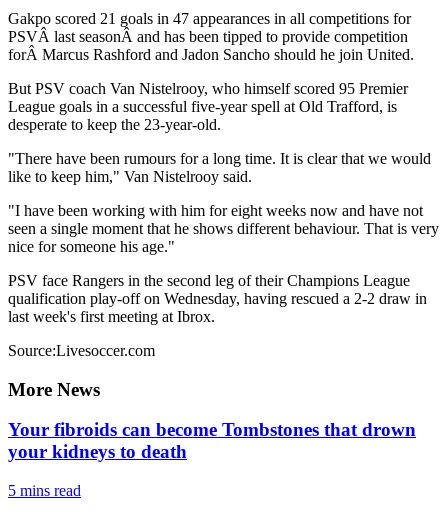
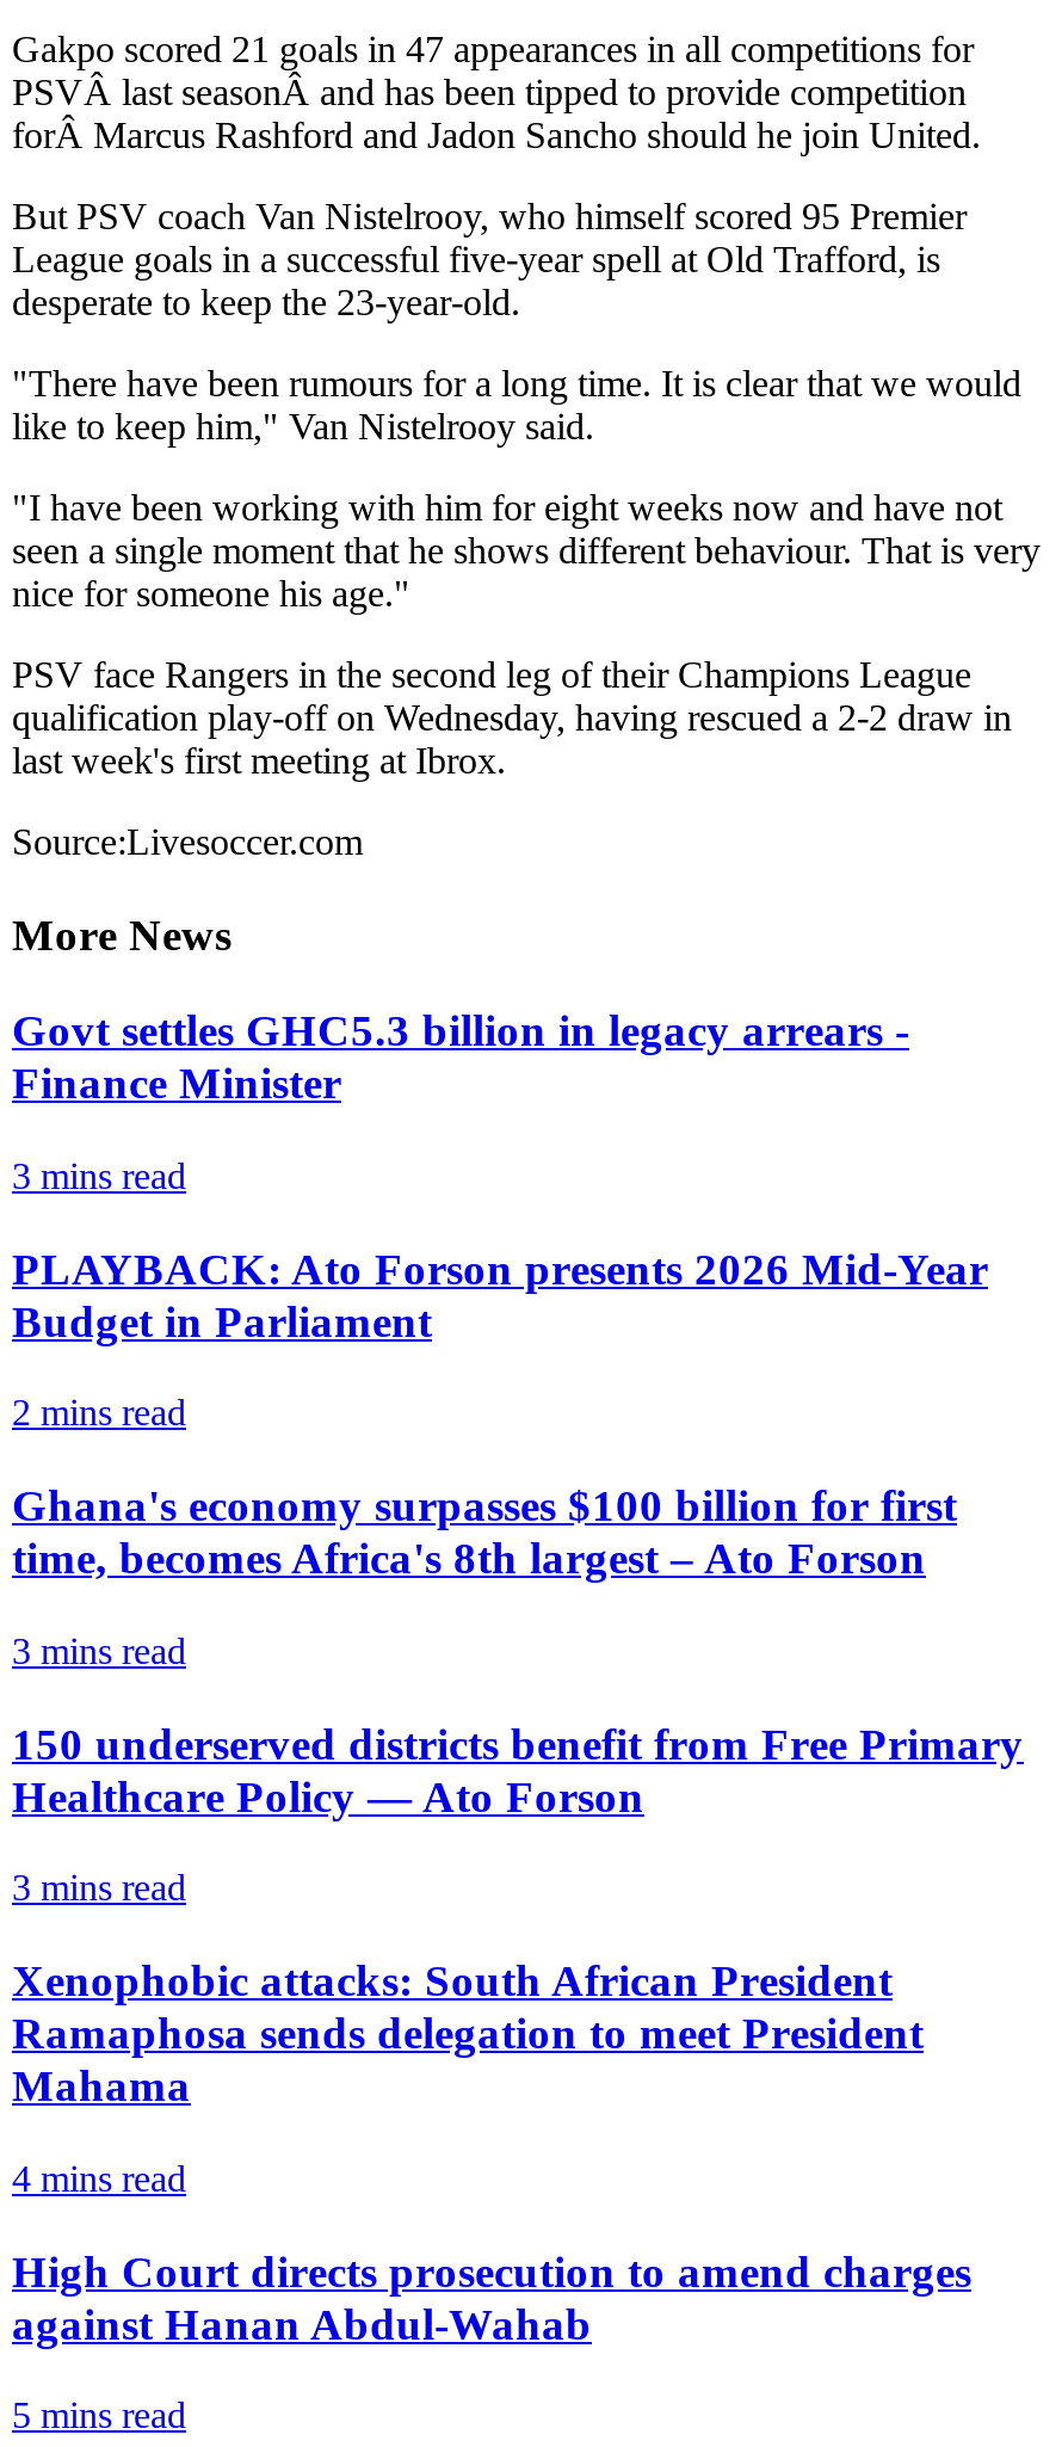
- Your fibroids can become Tombstones that drown
- your kidneys to death
+ Govt settles GHC5.3 billion in legacy arrears -
+ Finance Minister
+ 3 mins read
+ PLAYBACK: Ato Forson presents 2026 Mid-Year
+ Budget in Parliament
+ 2 mins read
+ Ghana's economy surpasses $100 billion for first
+ time, becomes Africa's 8th largest – Ato Forson
+ 3 mins read
+ 150 underserved districts benefit from Free Primary
+ Healthcare Policy — Ato Forson
+ 3 mins read
+ Xenophobic attacks: South African President
+ Ramaphosa sends delegation to meet President
+ Mahama
+ 4 mins read
+ High Court directs prosecution to amend charges
+ against Hanan Abdul-Wahab
